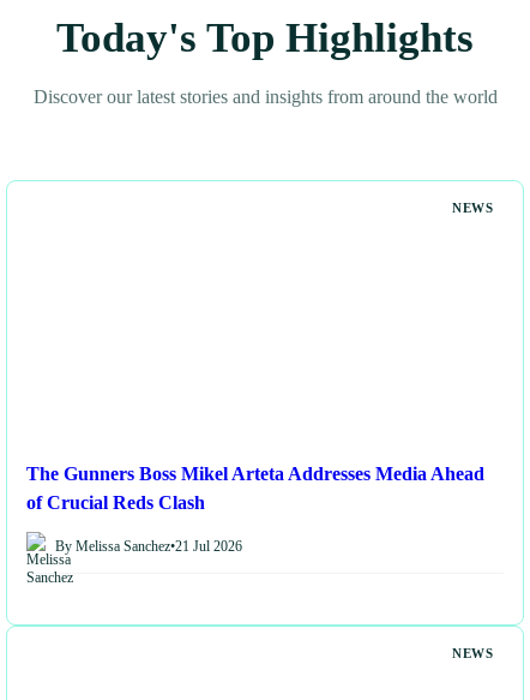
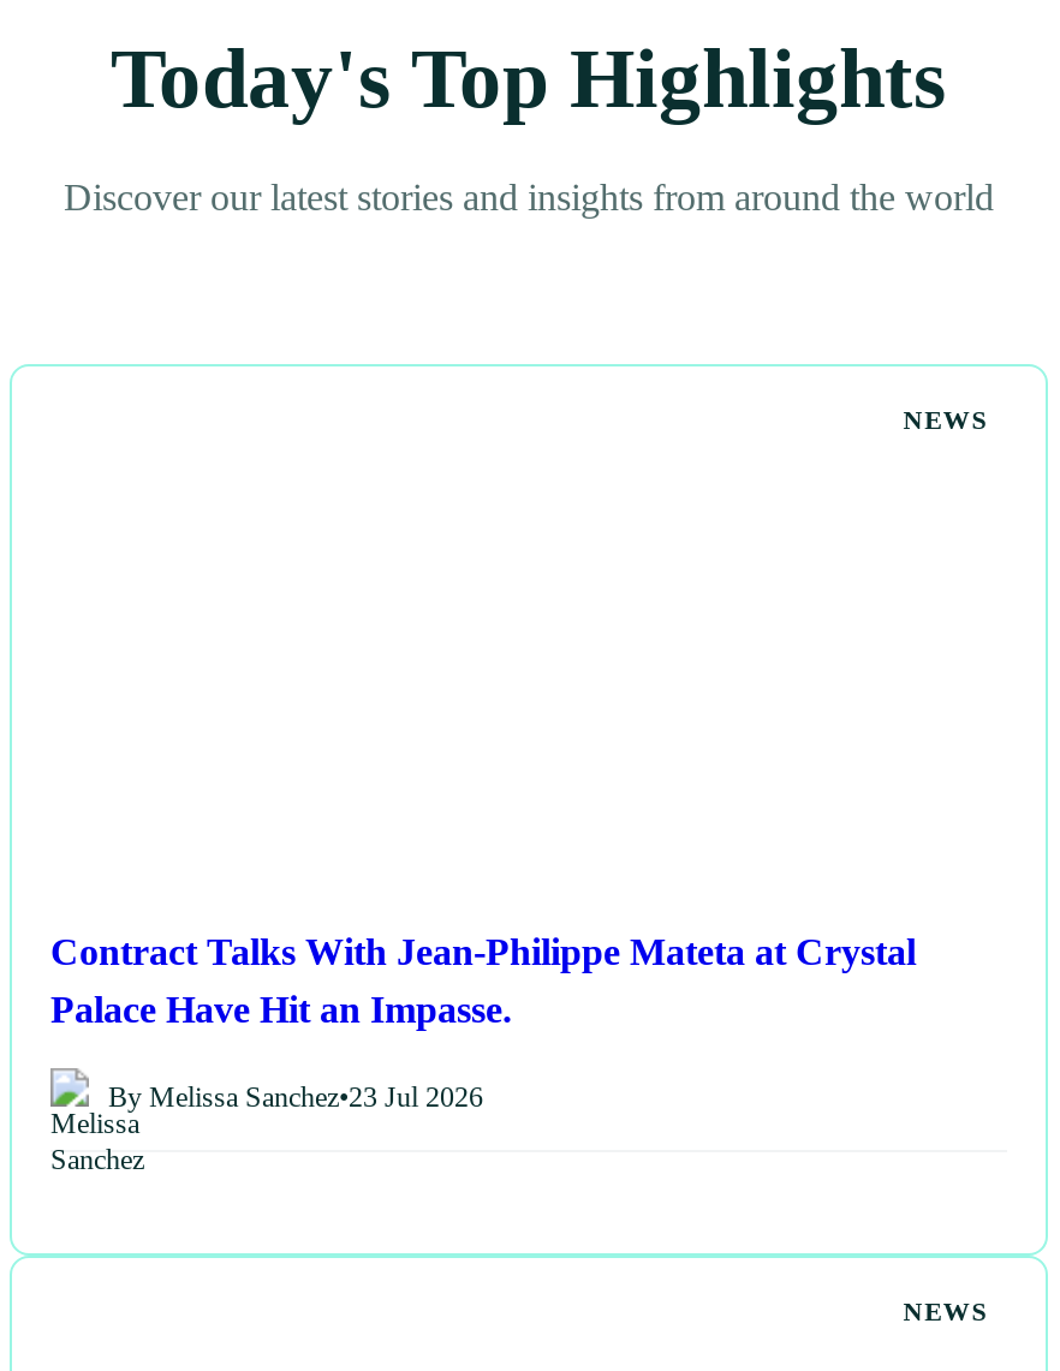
- The Gunners Boss Mikel Arteta Addresses Media Ahead
- of Crucial Reds Clash
+ Contract Talks With Jean-Philippe Mateta at Crystal
+ Palace Have Hit an Impasse.

- By Melissa Sanchez•21 Jul 2026
+ By Melissa Sanchez•23 Jul 2026
